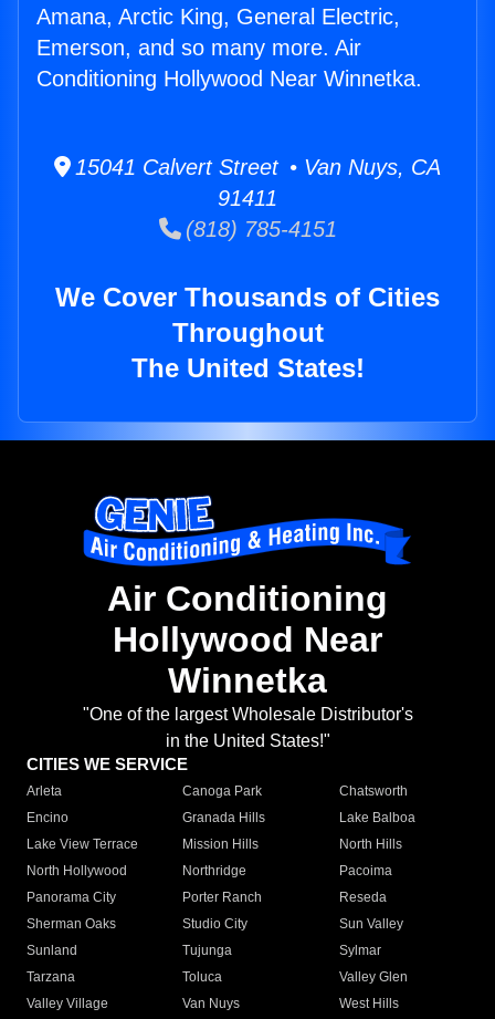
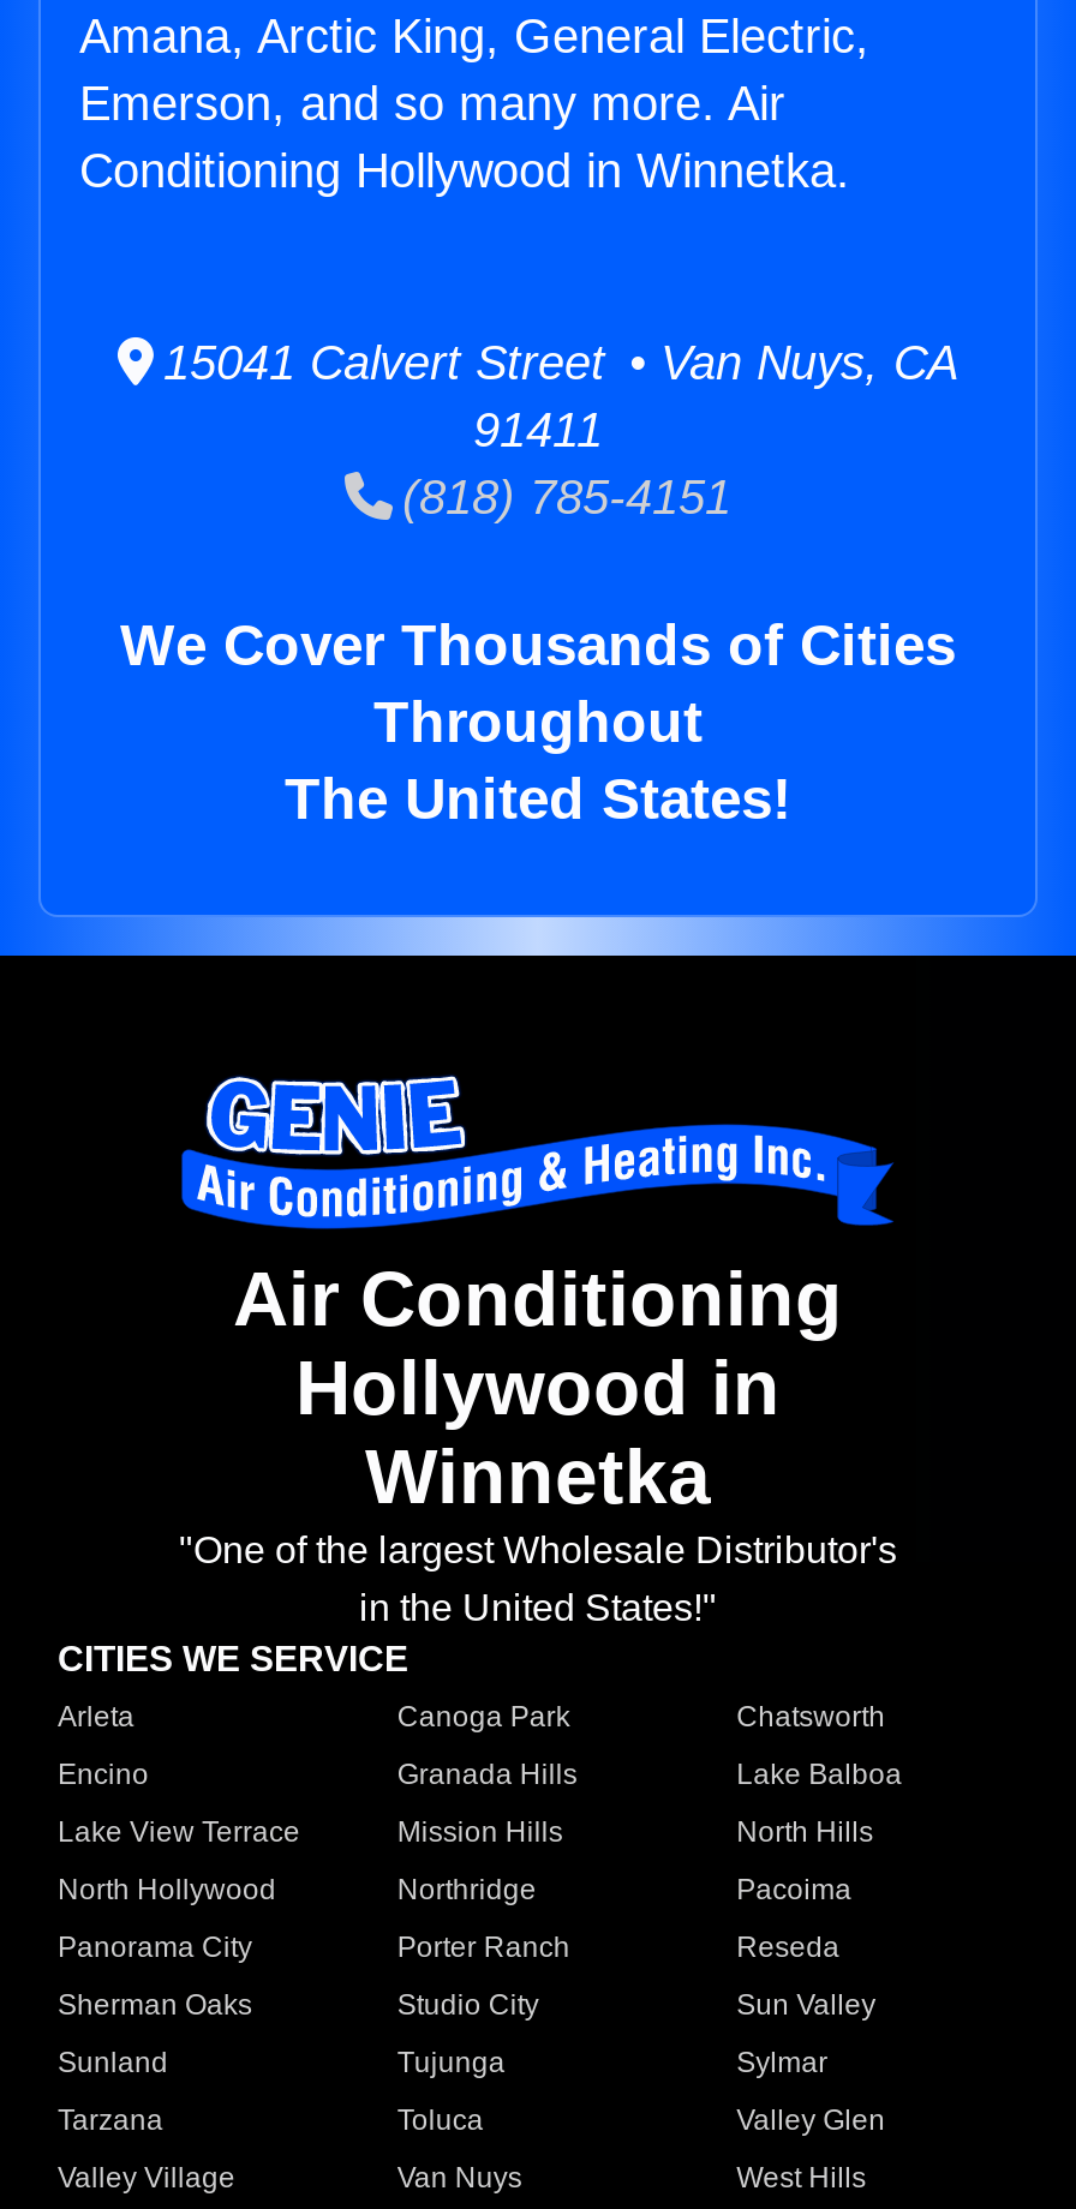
- Conditioning Hollywood Near Winnetka.
+ Conditioning Hollywood in Winnetka.

- Hollywood Near
+ Hollywood in
